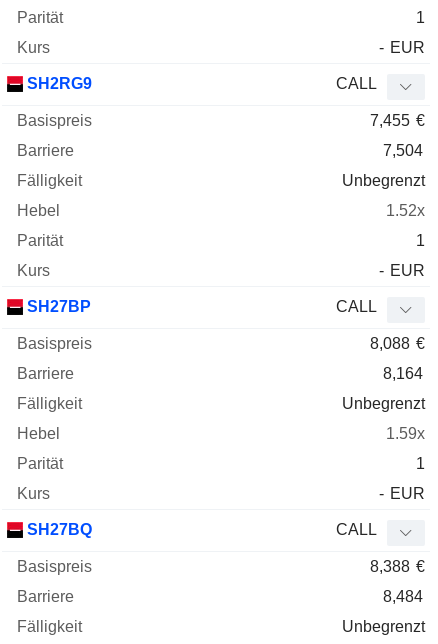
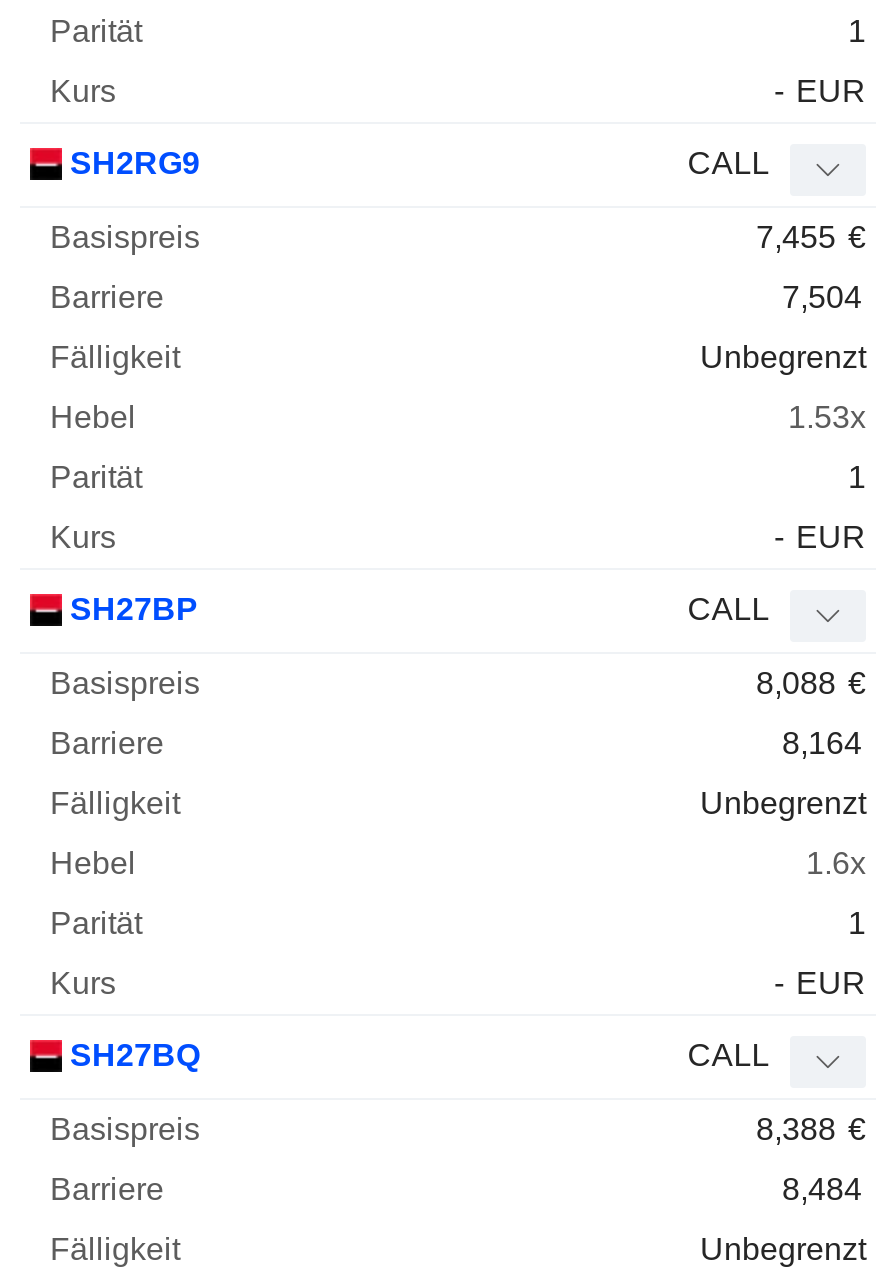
- 1.52x
+ 1.53x

- 1.59x
+ 1.6x
